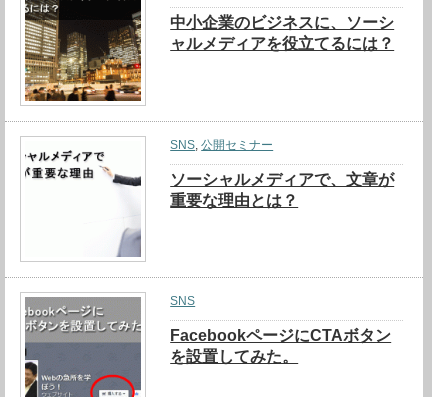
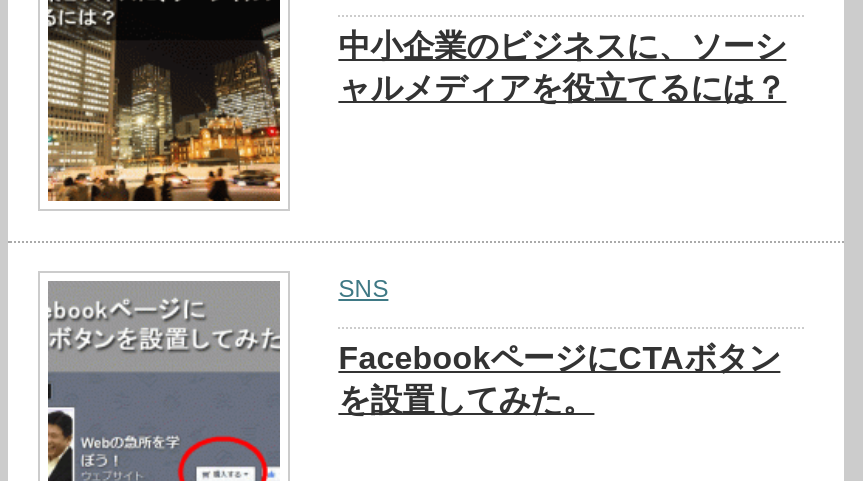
- [image]
- SNS,公開セミナー
- ソーシャルメディアで、文章が
- 重要な理由とは？
